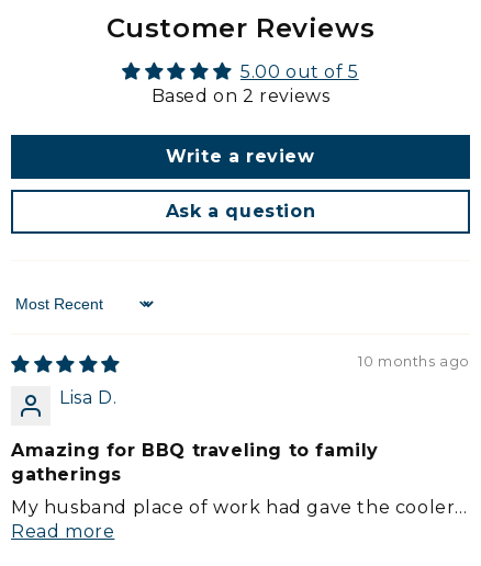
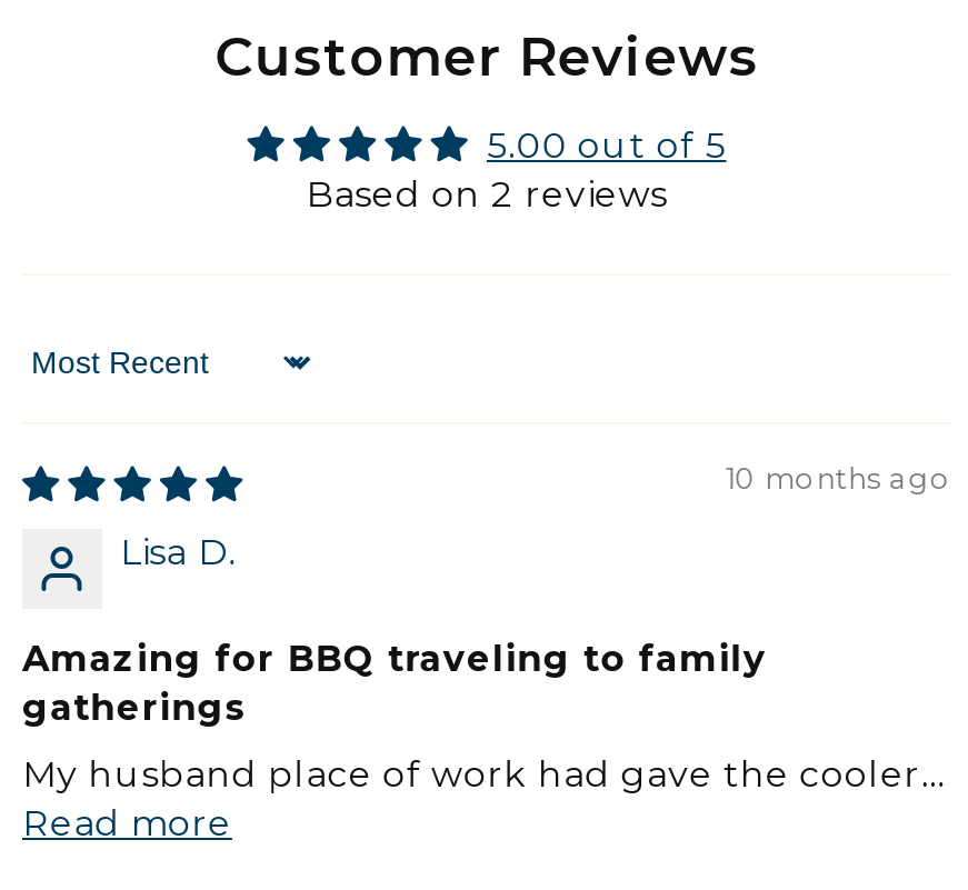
- Write a review
- Ask a question
